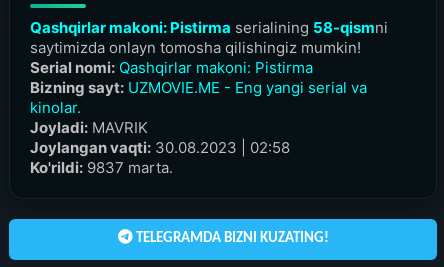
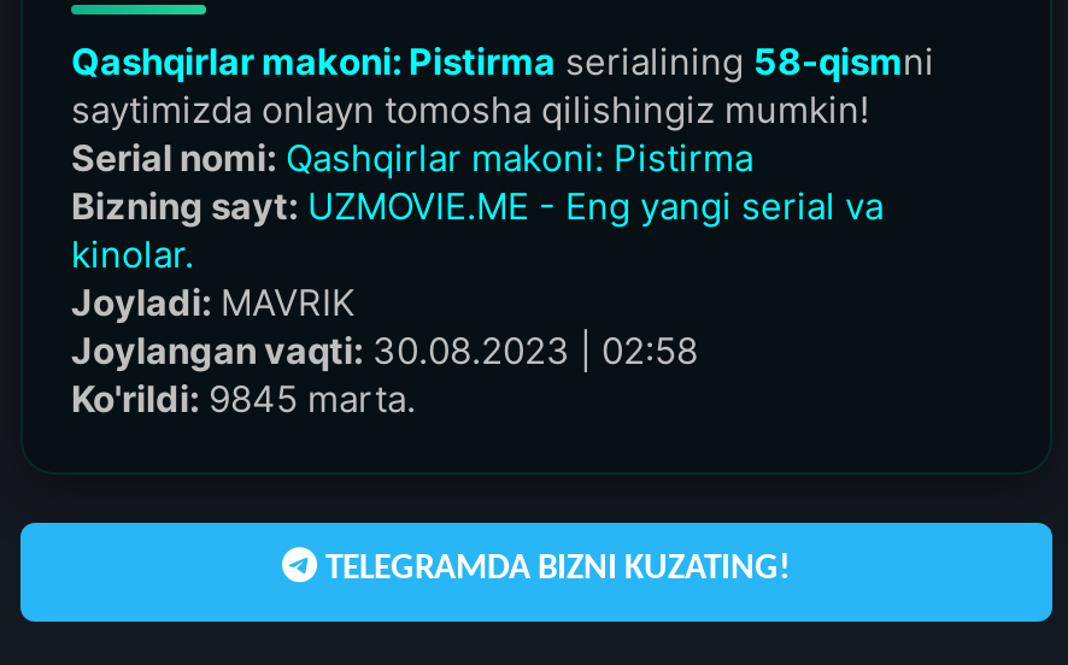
- Ko'rildi: 9837 marta.
+ Ko'rildi: 9845 marta.
